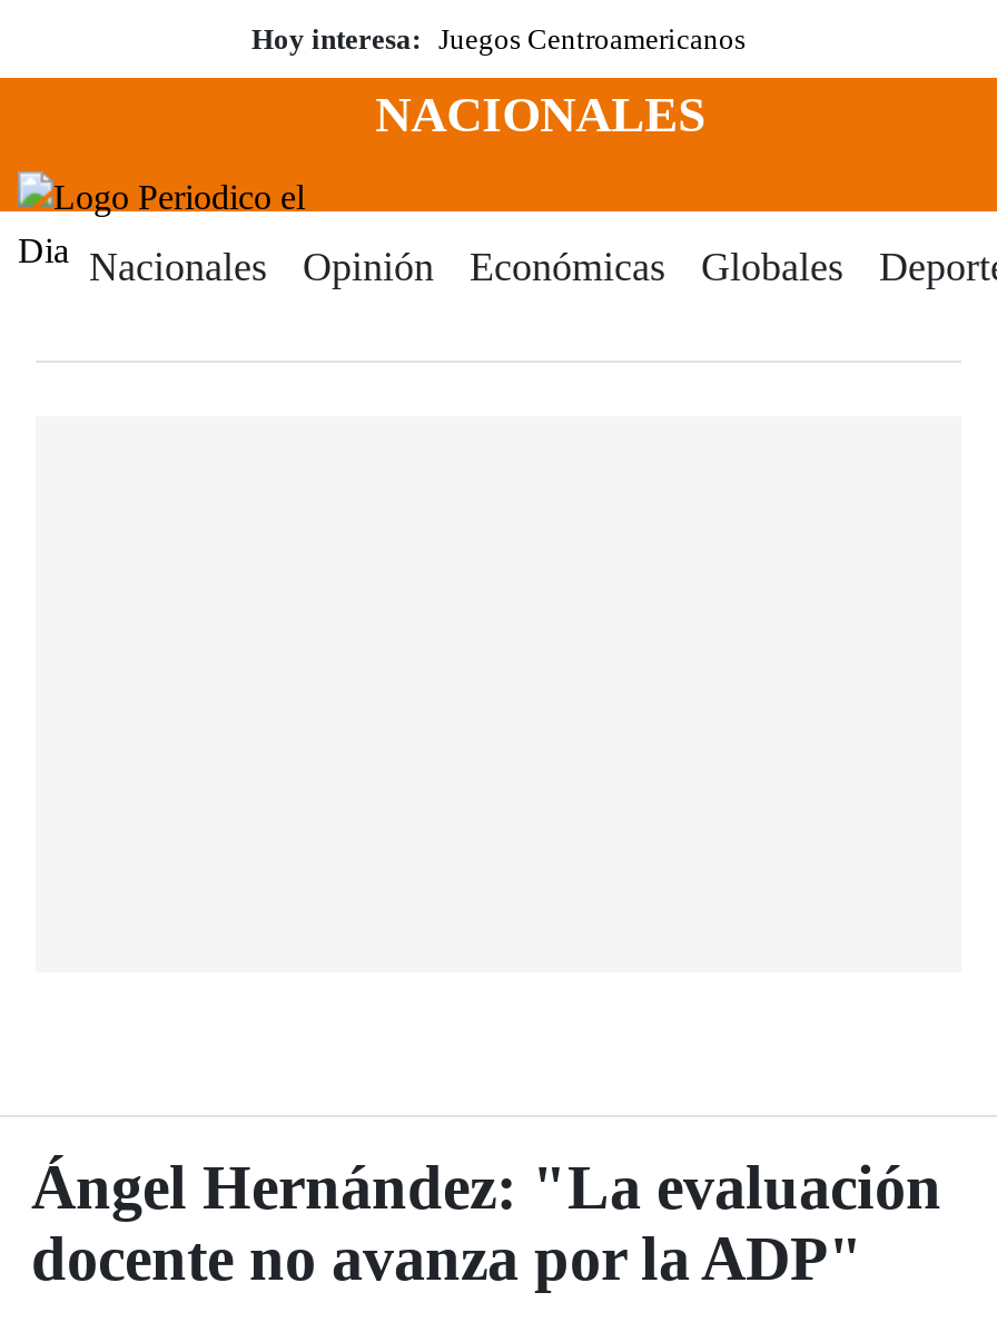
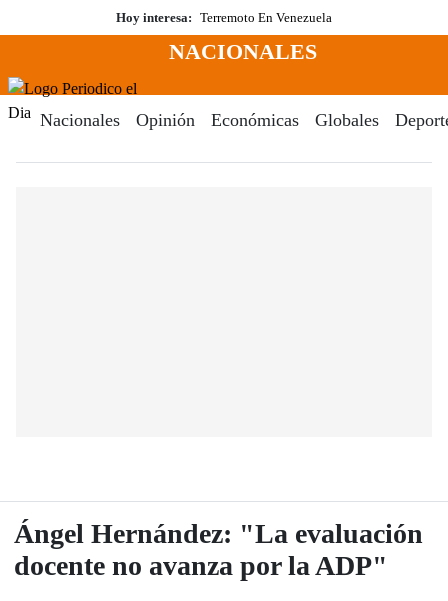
- Hoy interesa: Juegos Centroamericanos
+ Hoy interesa: Terremoto En Venezuela
